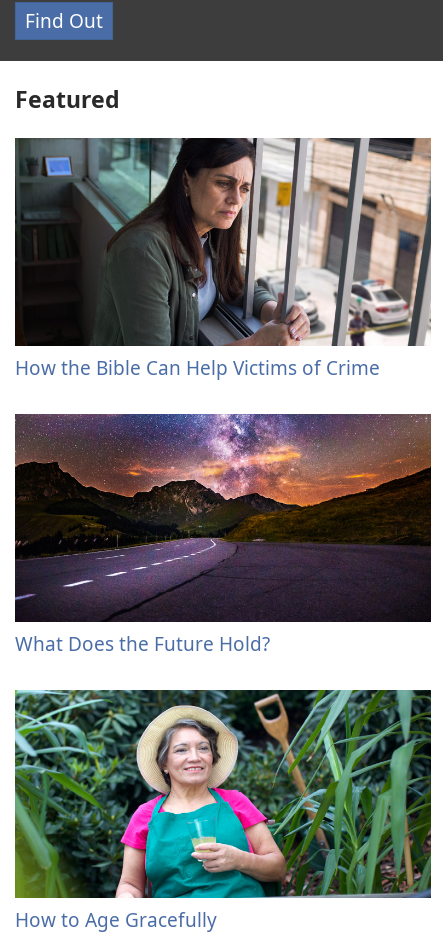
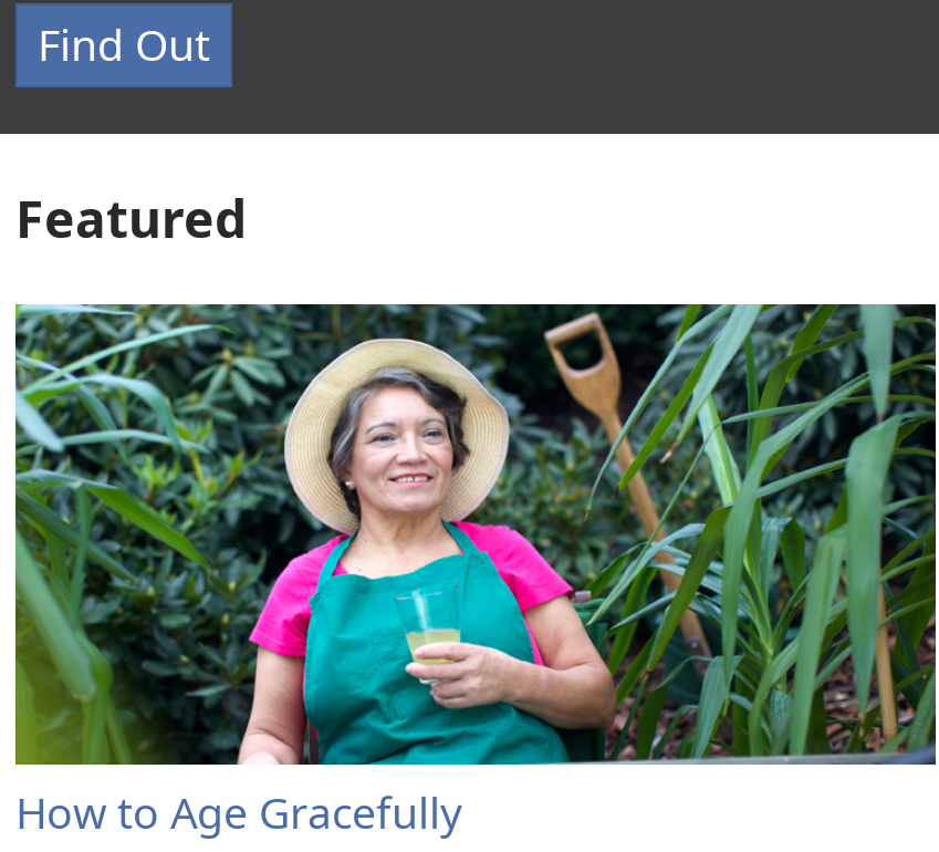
- [image]
- How the Bible Can Help Victims of Crime

- [image]
- What Does the Future Hold?
